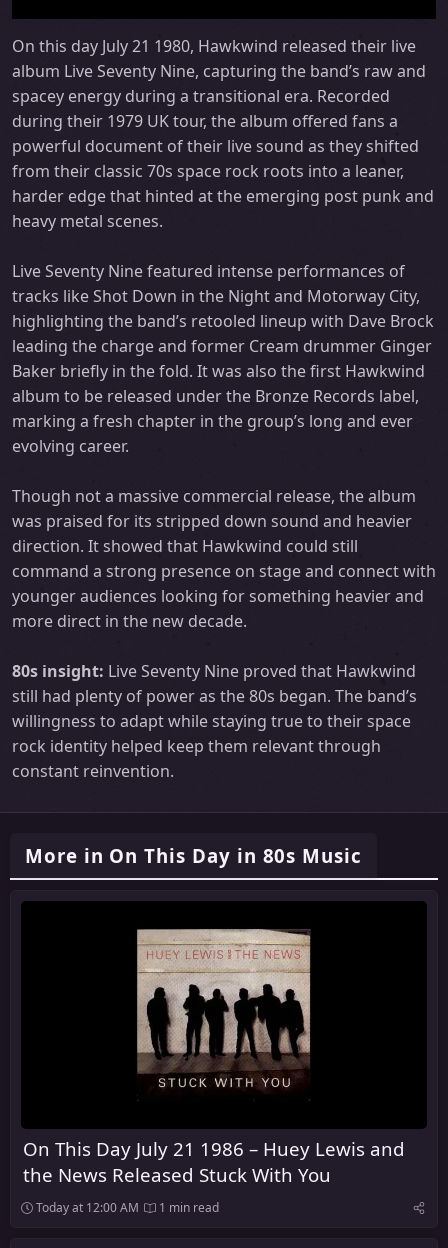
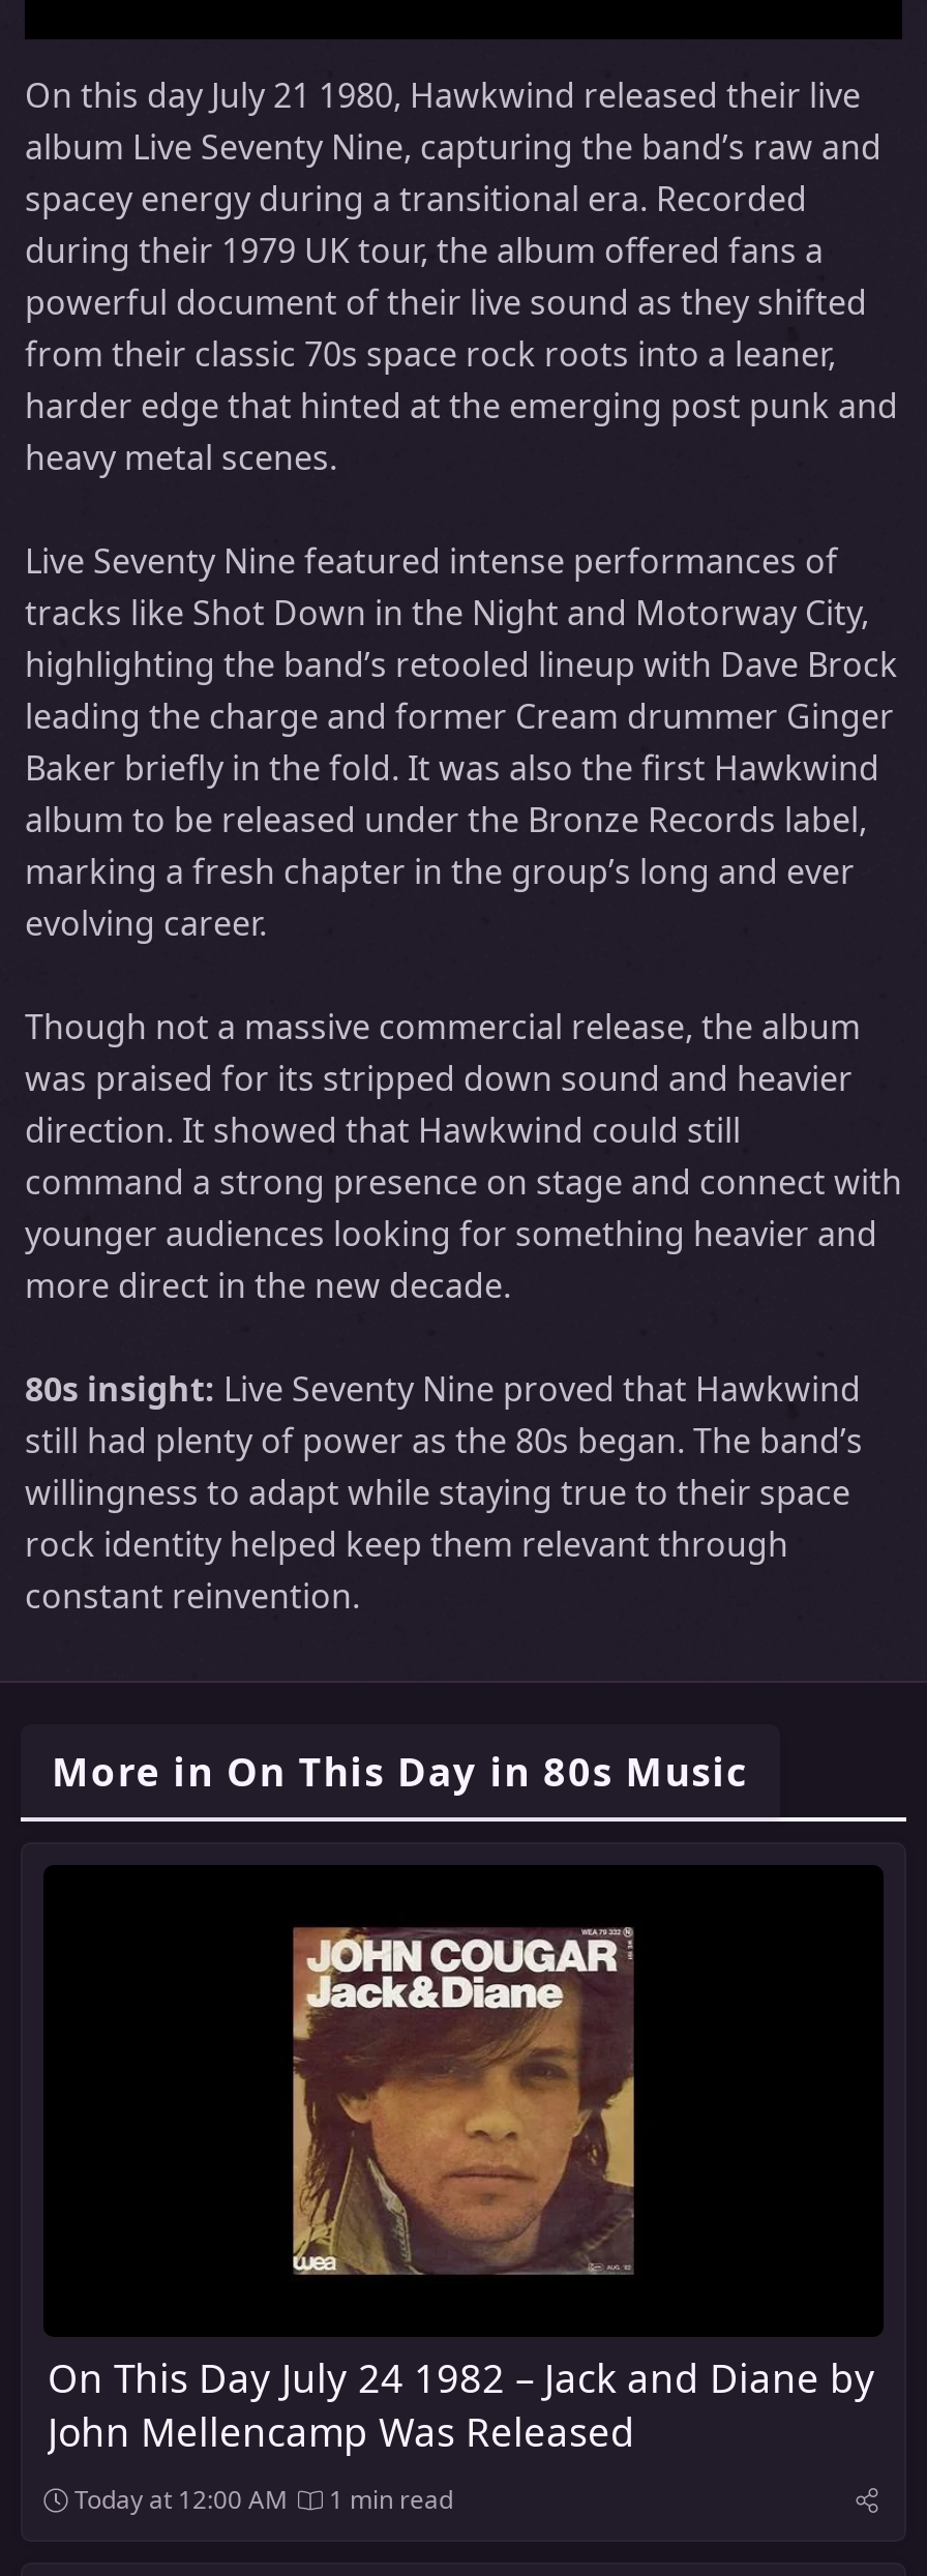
- [image]
- On This Day July 21 1986 – Huey Lewis and
- the News Released Stuck With You
+ [image]
+ On This Day July 24 1982 – Jack and Diane by
+ John Mellencamp Was Released
